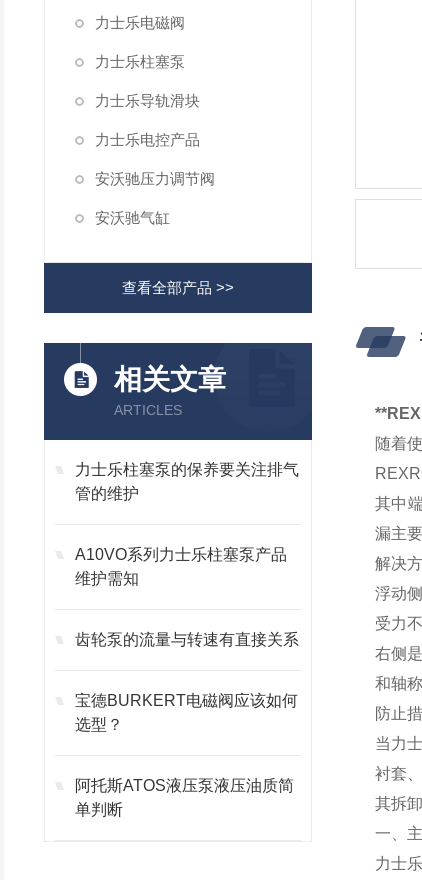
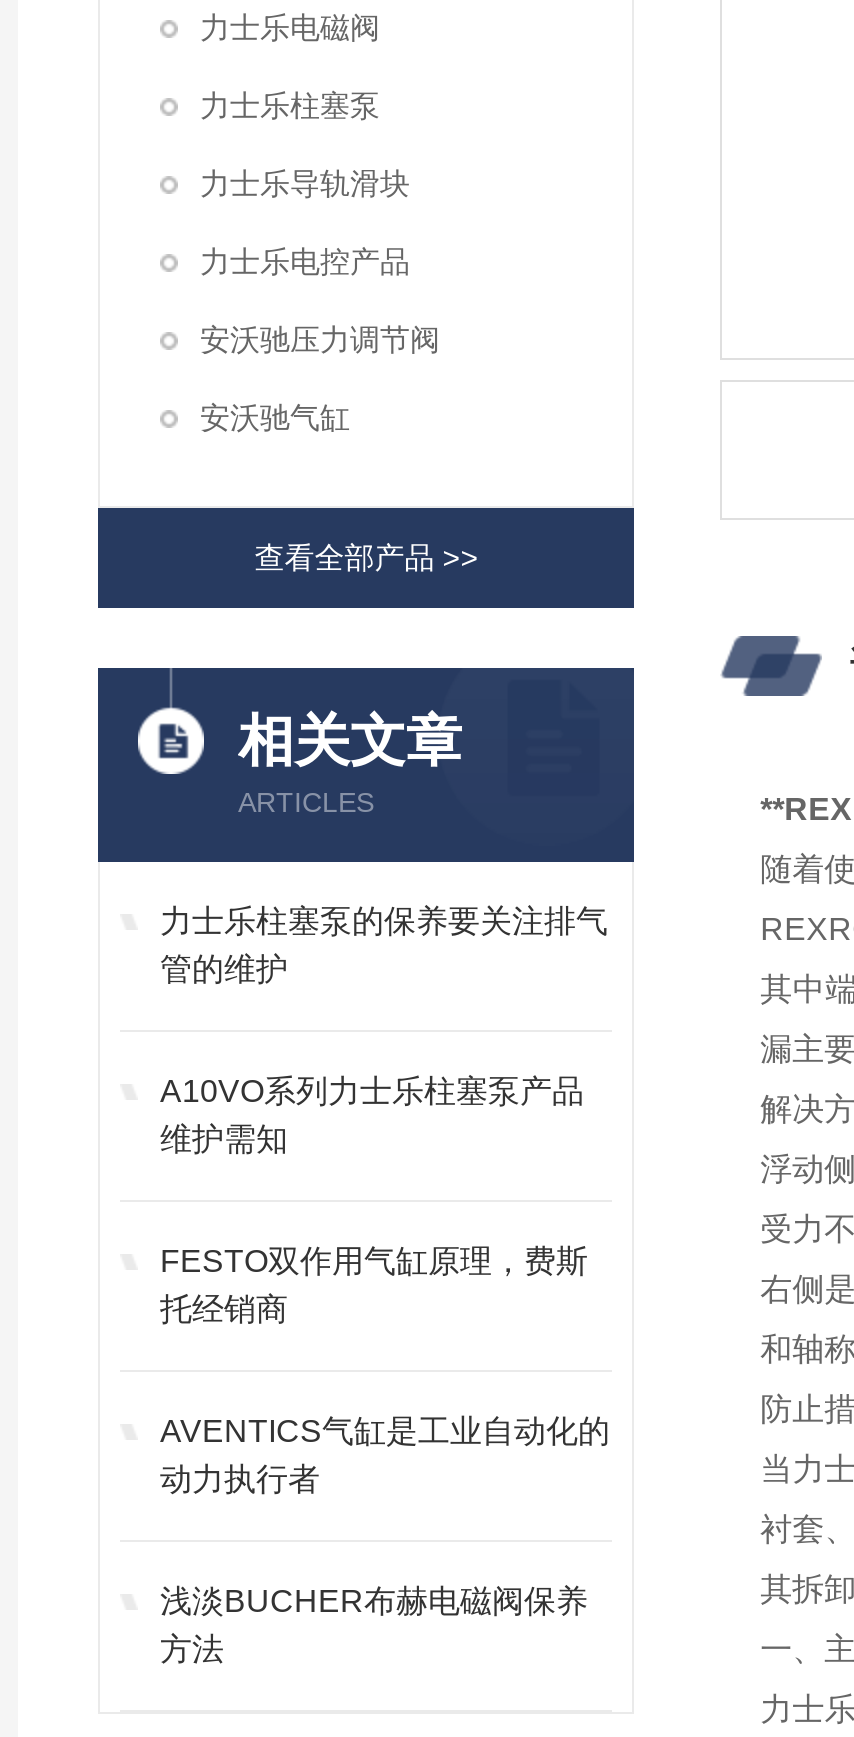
- 齿轮泵的流量与转速有直接关系
+ FESTO双作用气缸原理，费斯
+ 托经销商

- 宝德BURKERT电磁阀应该如何
- 选型？
+ AVENTICS气缸是工业自动化的
+ 动力执行者

- 阿托斯ATOS液压泵液压油质简
- 单判断
+ 浅淡BUCHER布赫电磁阀保养
+ 方法
